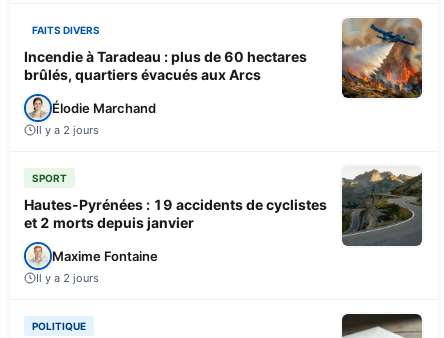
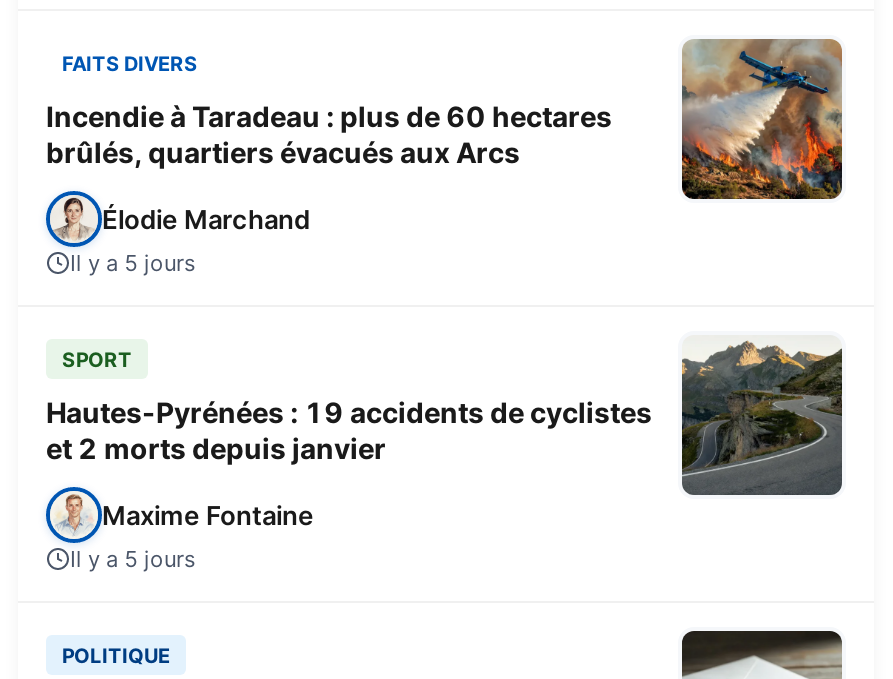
- Il y a 2 jours
+ Il y a 5 jours

- Il y a 2 jours
+ Il y a 5 jours
